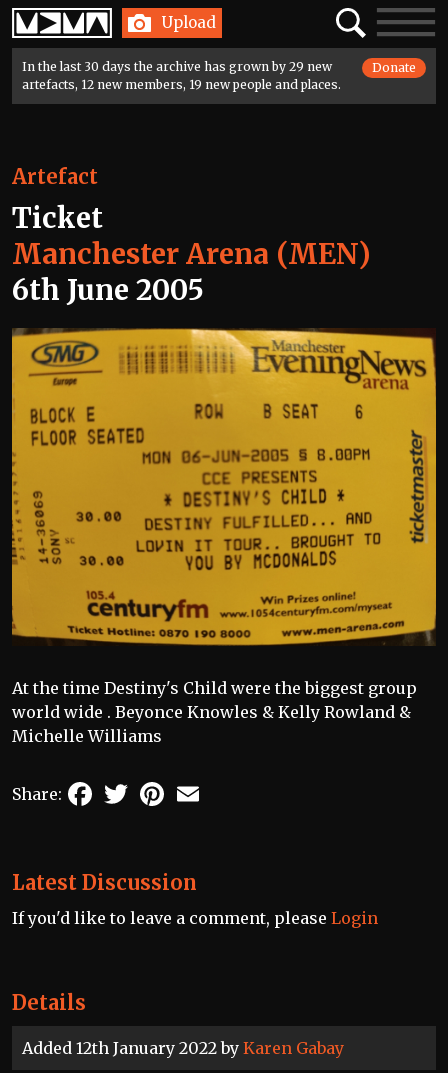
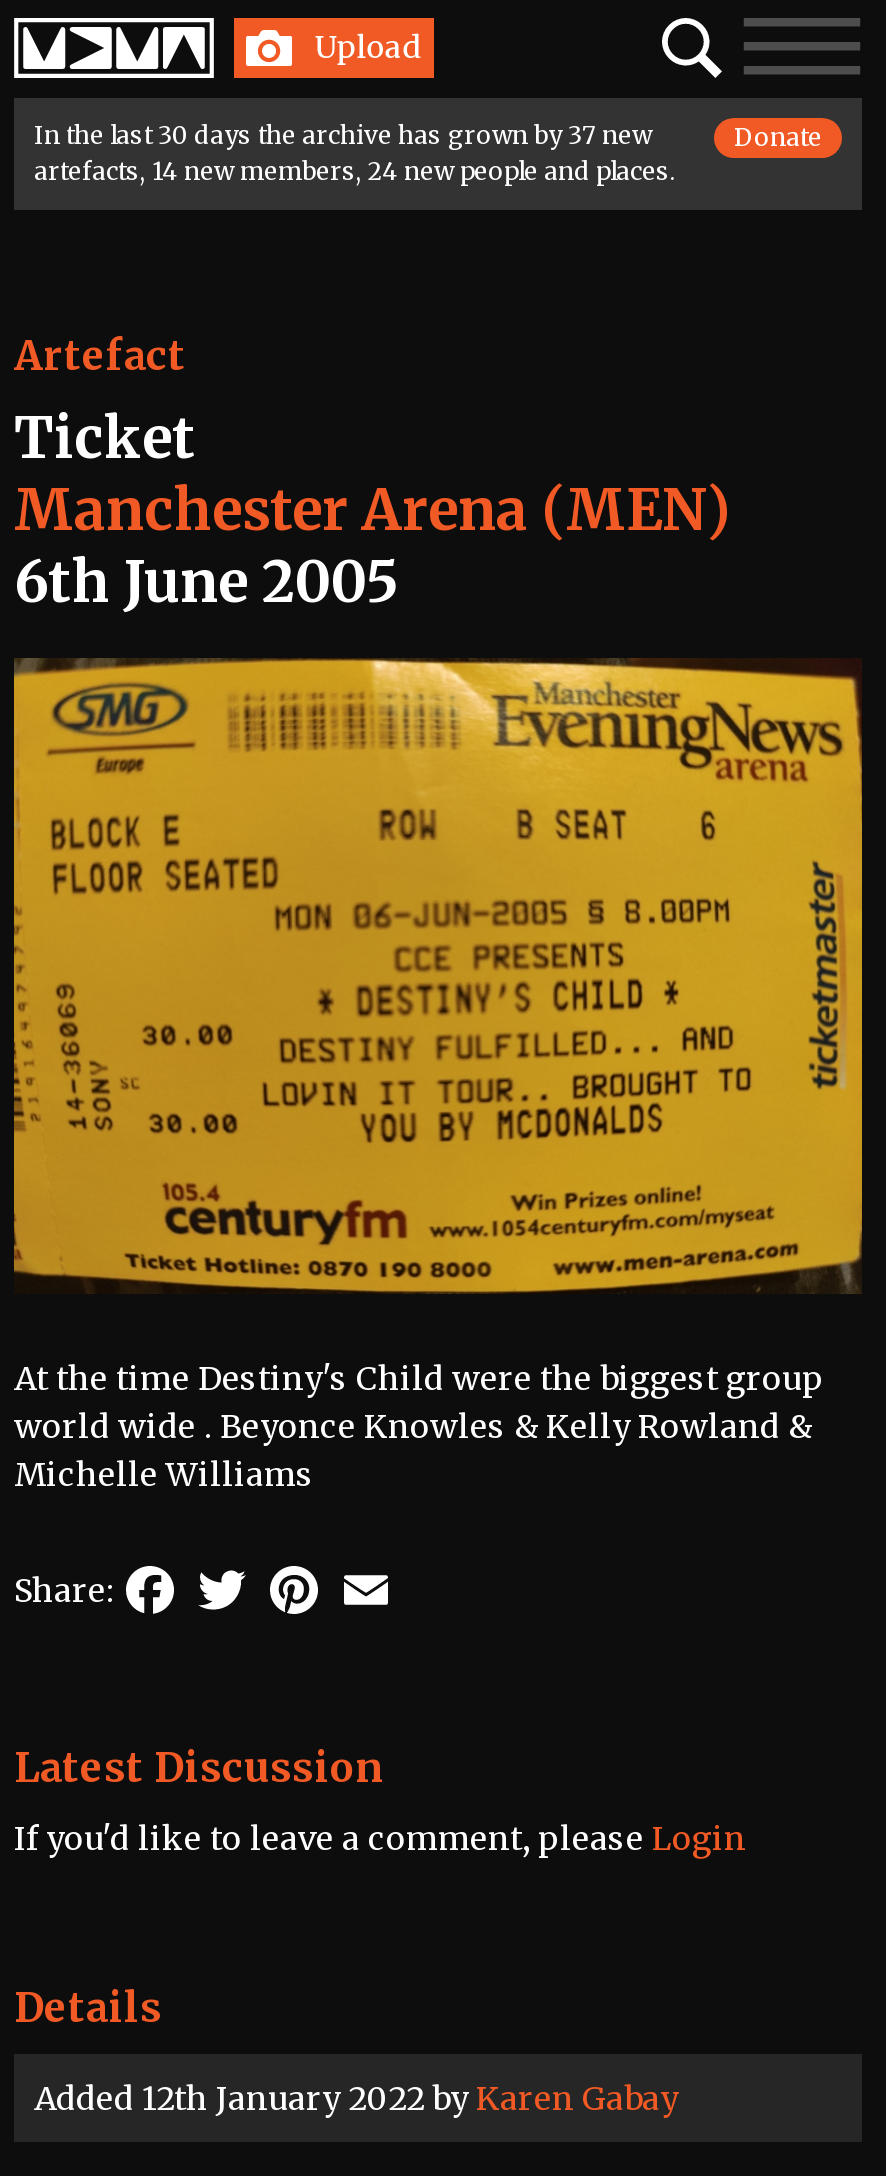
- In the last 30 days the archive has grown by 29 new
+ In the last 30 days the archive has grown by 37 new

- artefacts, 12 new members, 19 new people and places.
+ artefacts, 14 new members, 24 new people and places.
